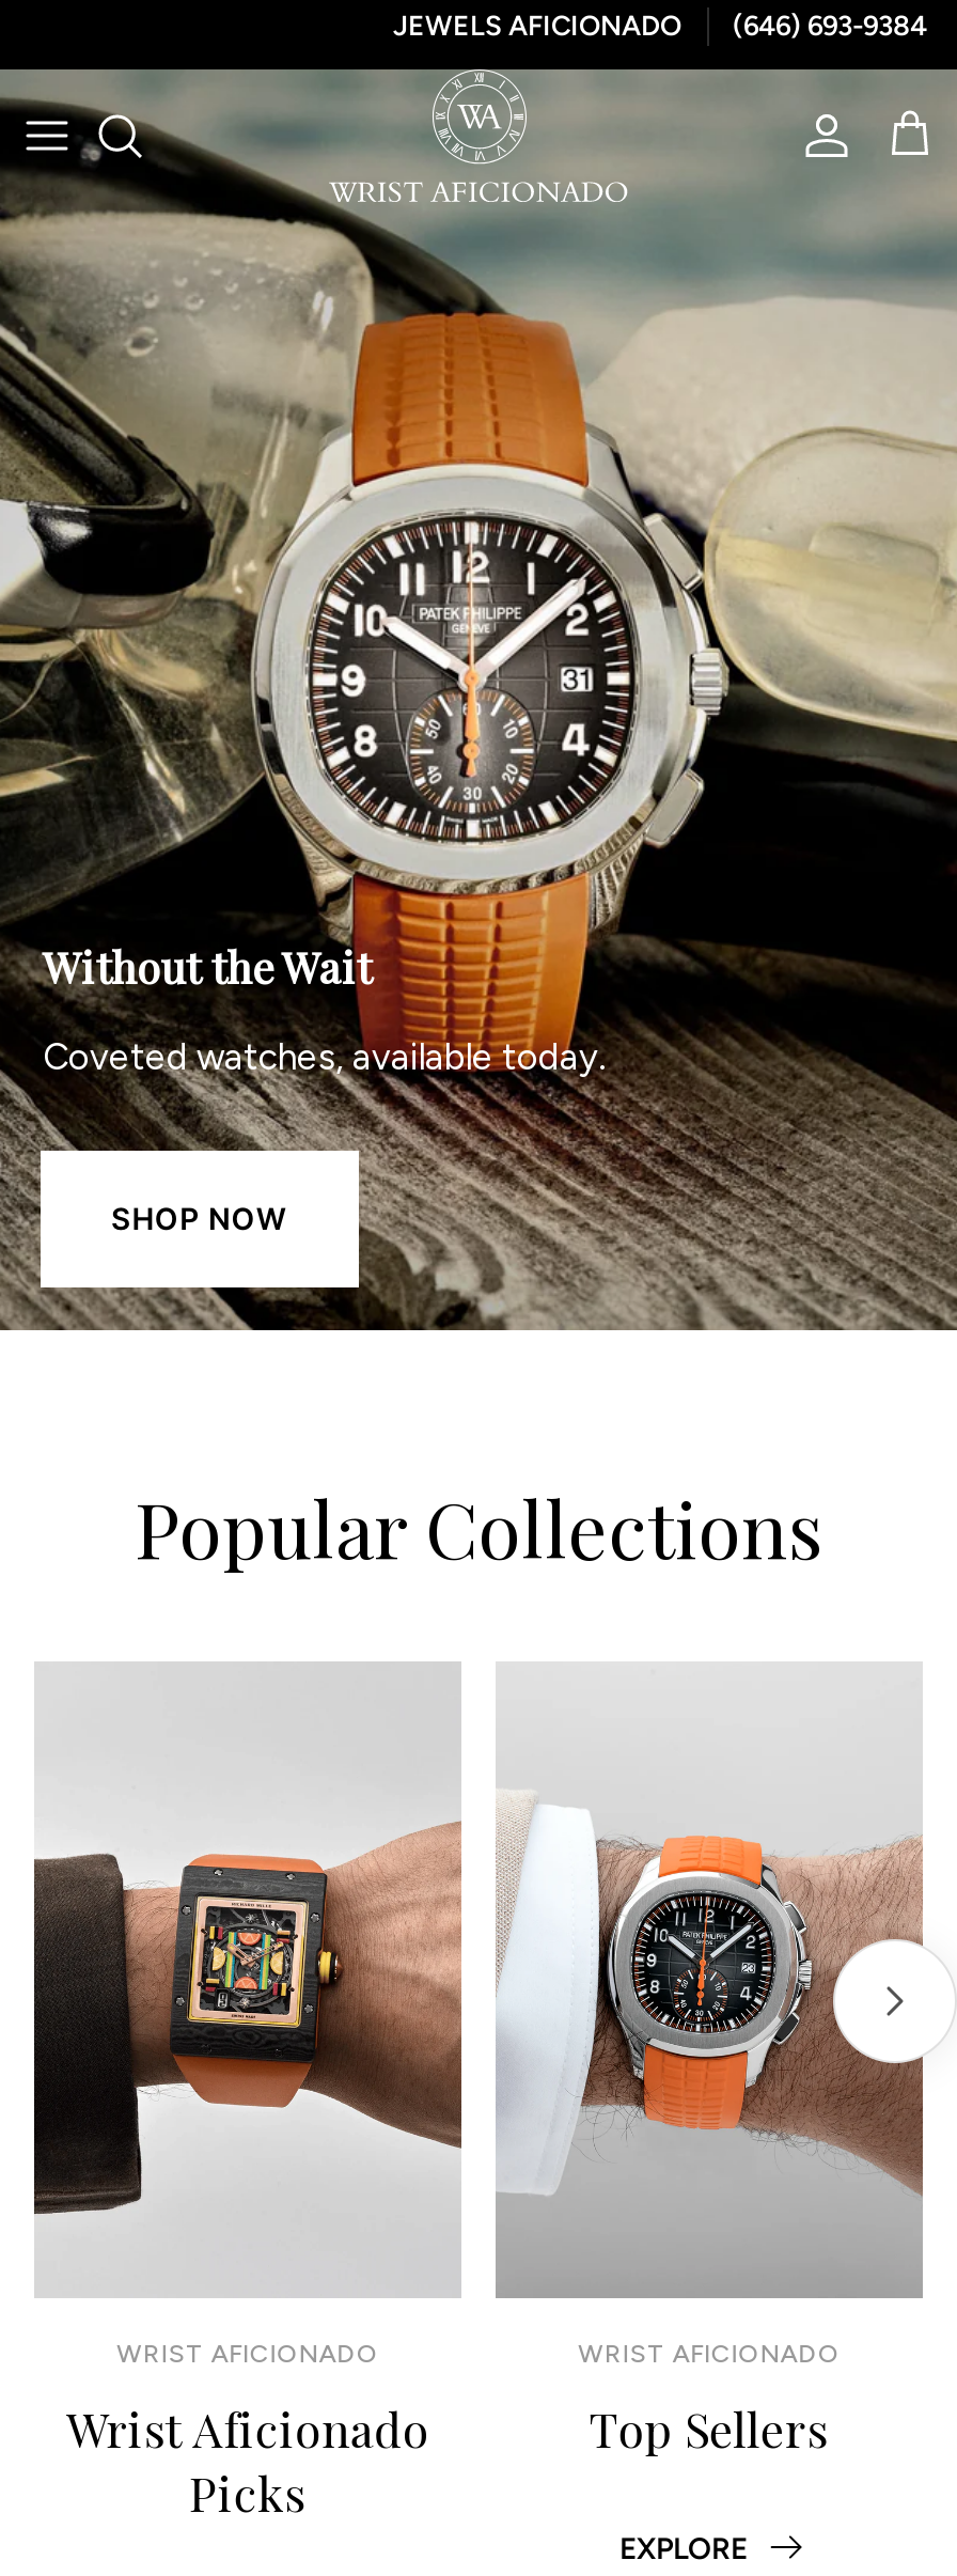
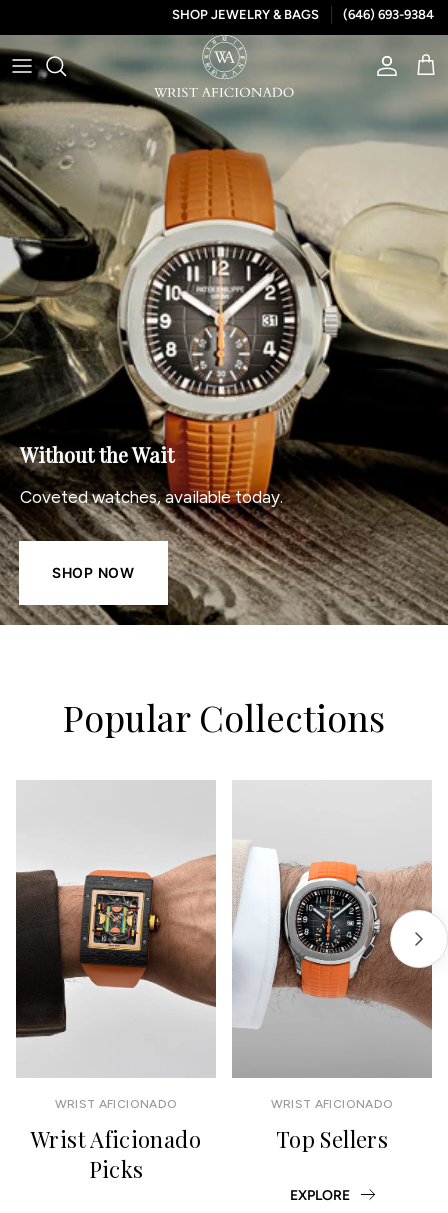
- JEWELS AFICIONADO
+ SHOP JEWELRY & BAGS
